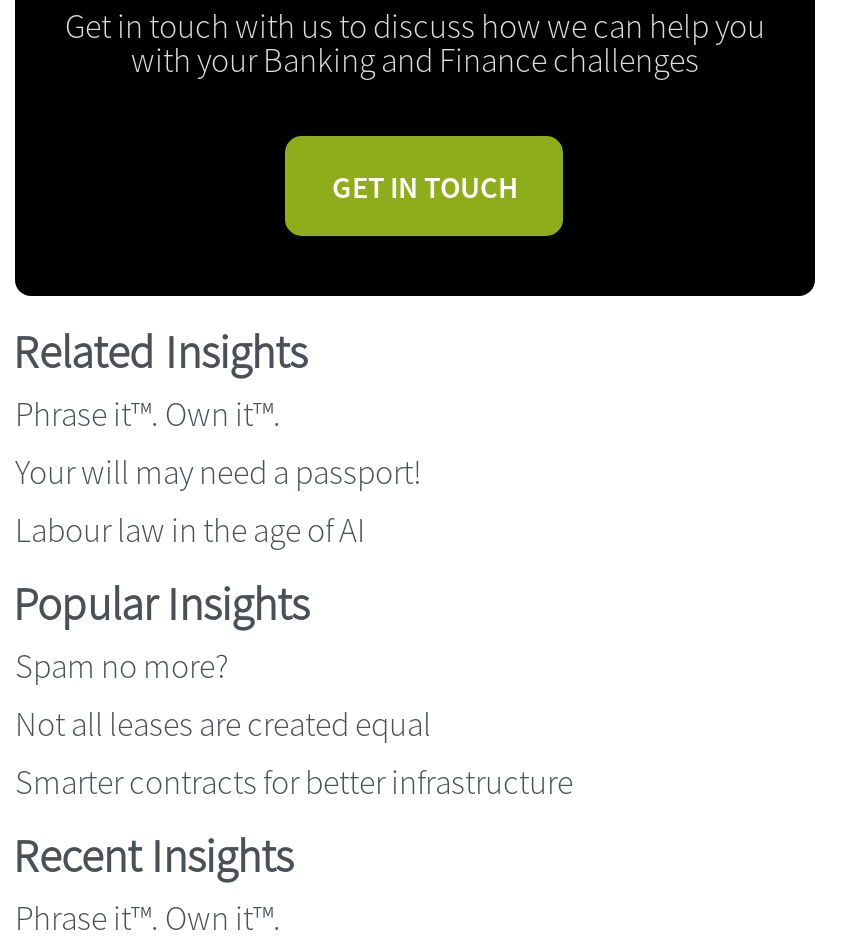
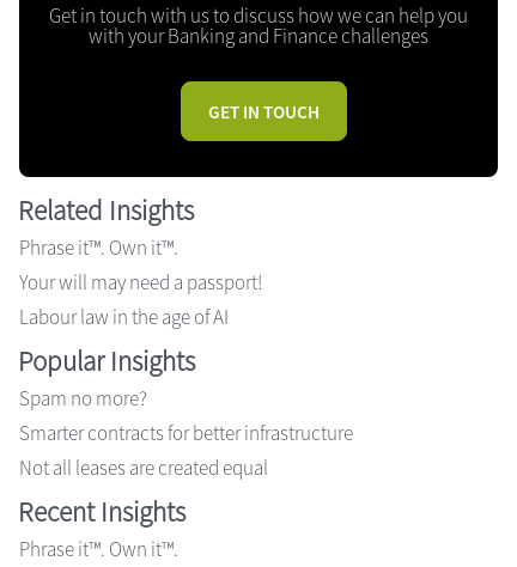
moved down: Not all leases are created equal

moved up: Smarter contracts for better infrastructure
